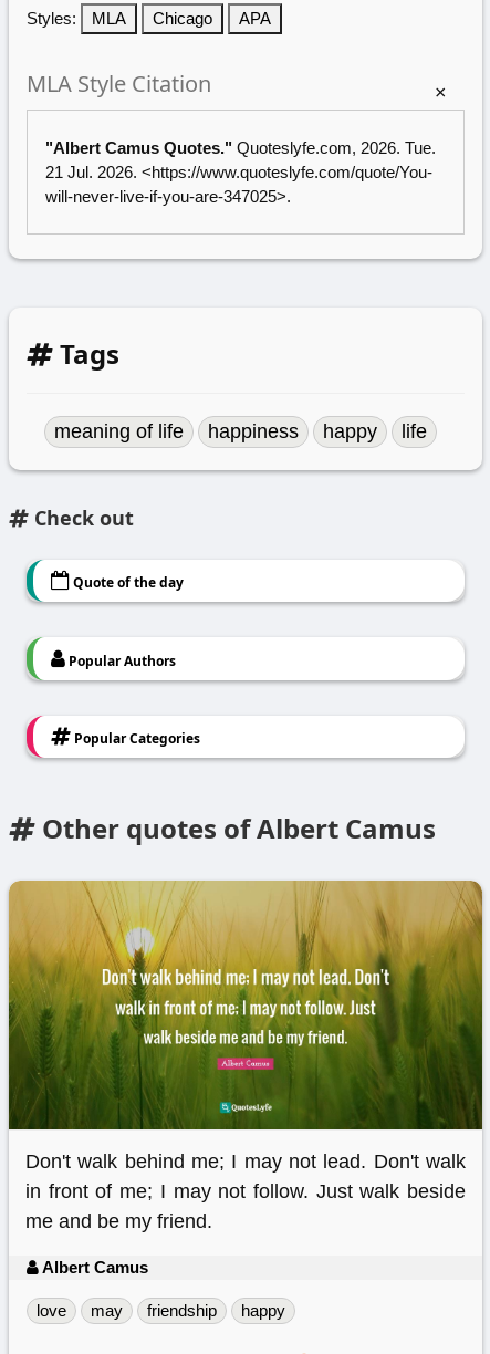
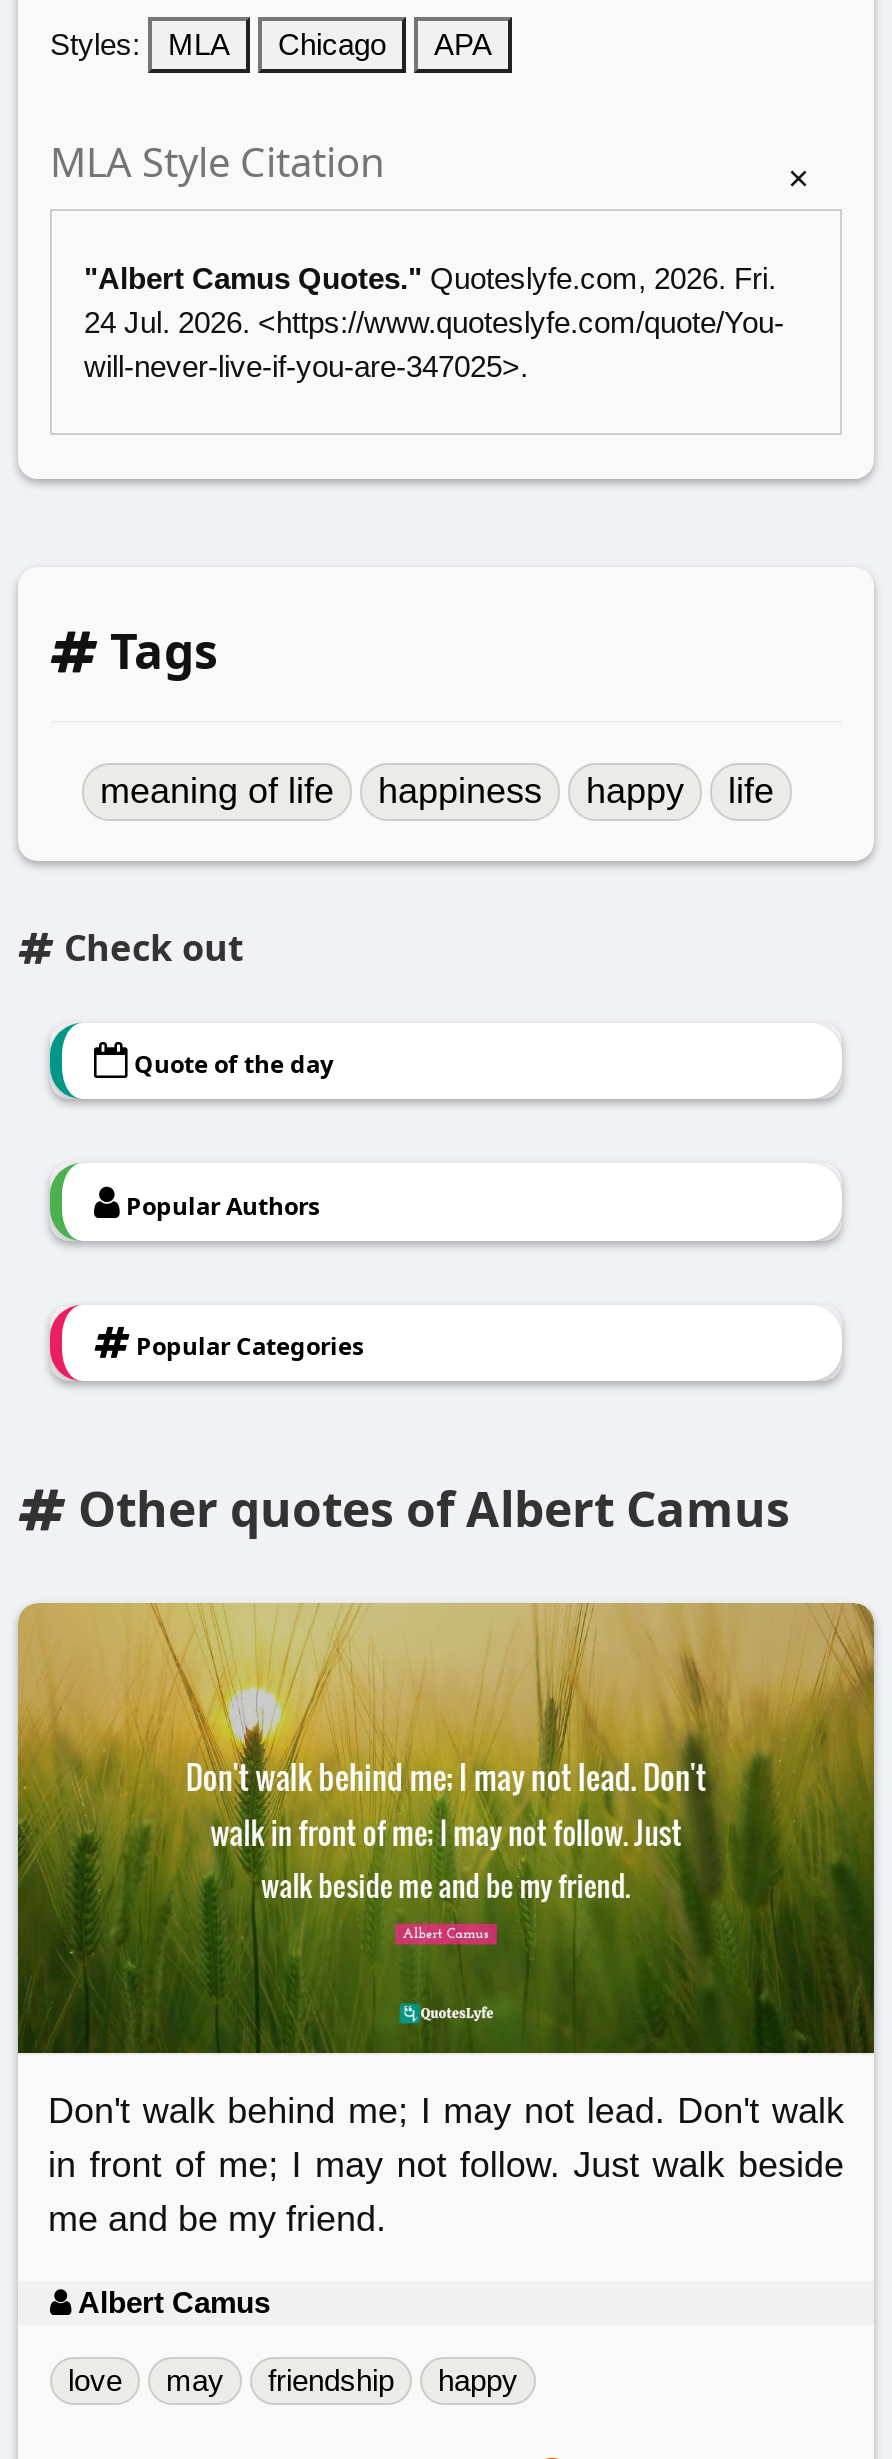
- "Albert Camus Quotes." Quoteslyfe.com, 2026. Tue.
+ "Albert Camus Quotes." Quoteslyfe.com, 2026. Fri.

- 21 Jul. 2026. <https://www.quoteslyfe.com/quote/You-
+ 24 Jul. 2026. <https://www.quoteslyfe.com/quote/You-
